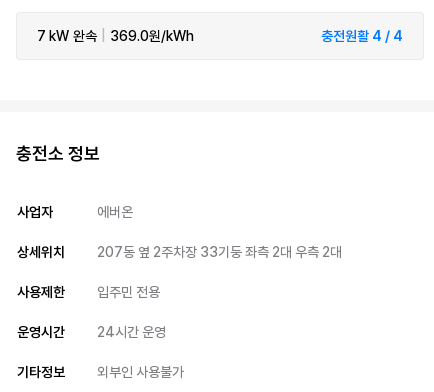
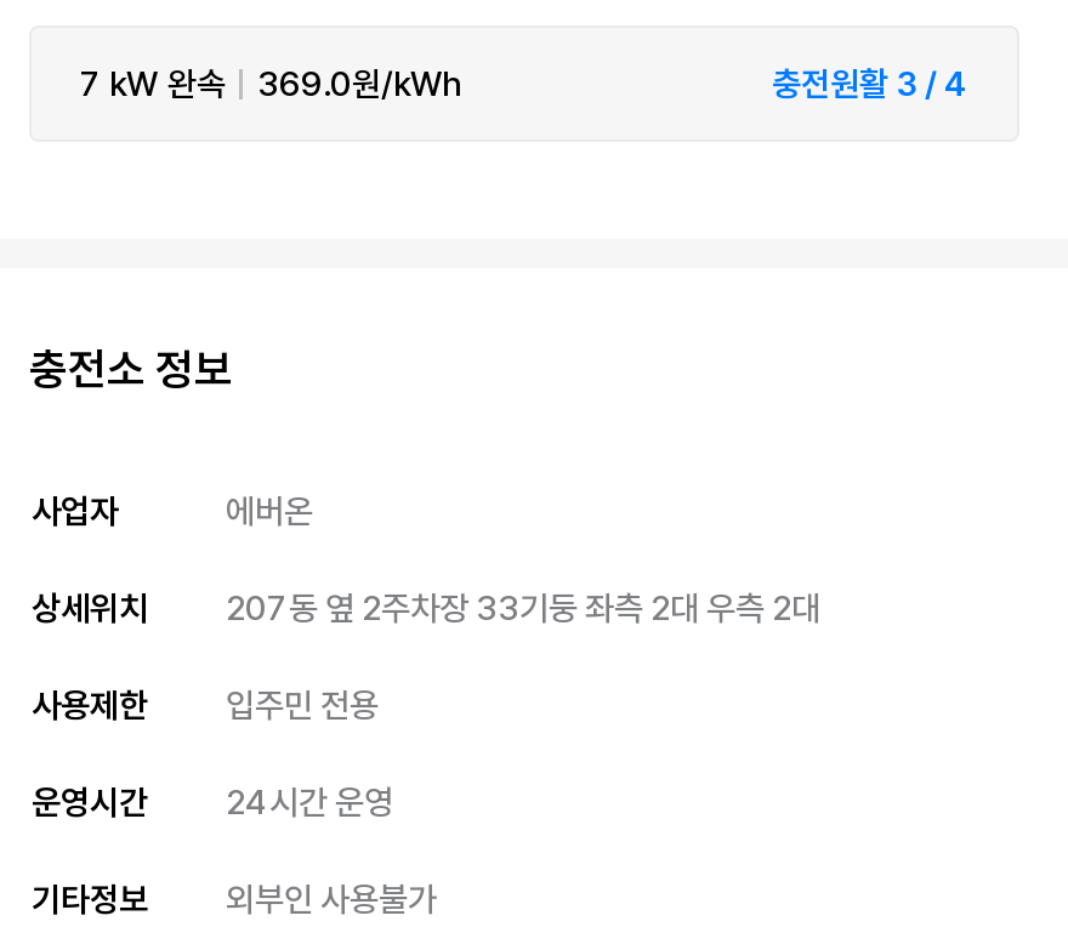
- 충전원활 4 / 4
+ 충전원활 3 / 4
